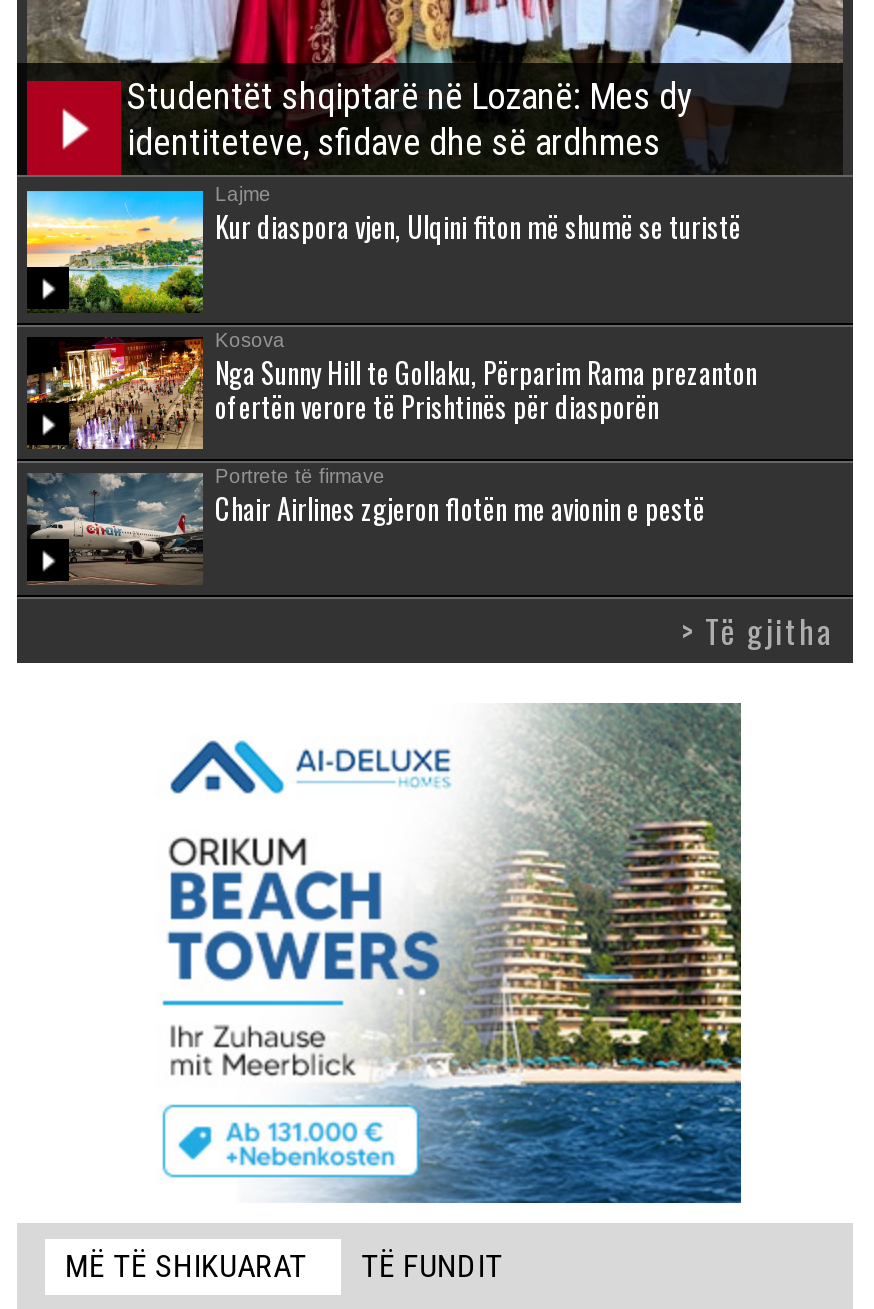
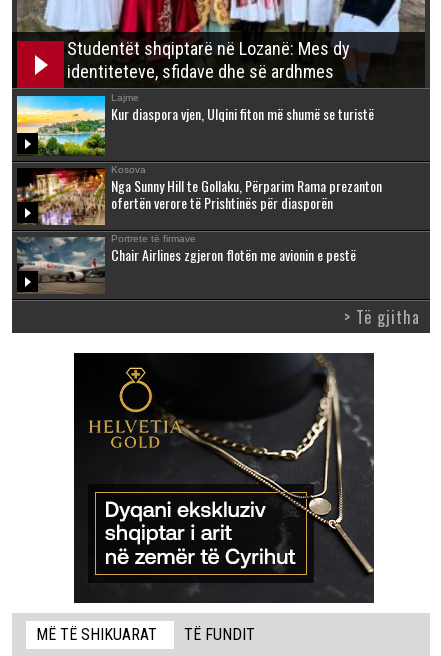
- [image]
+ [image]
